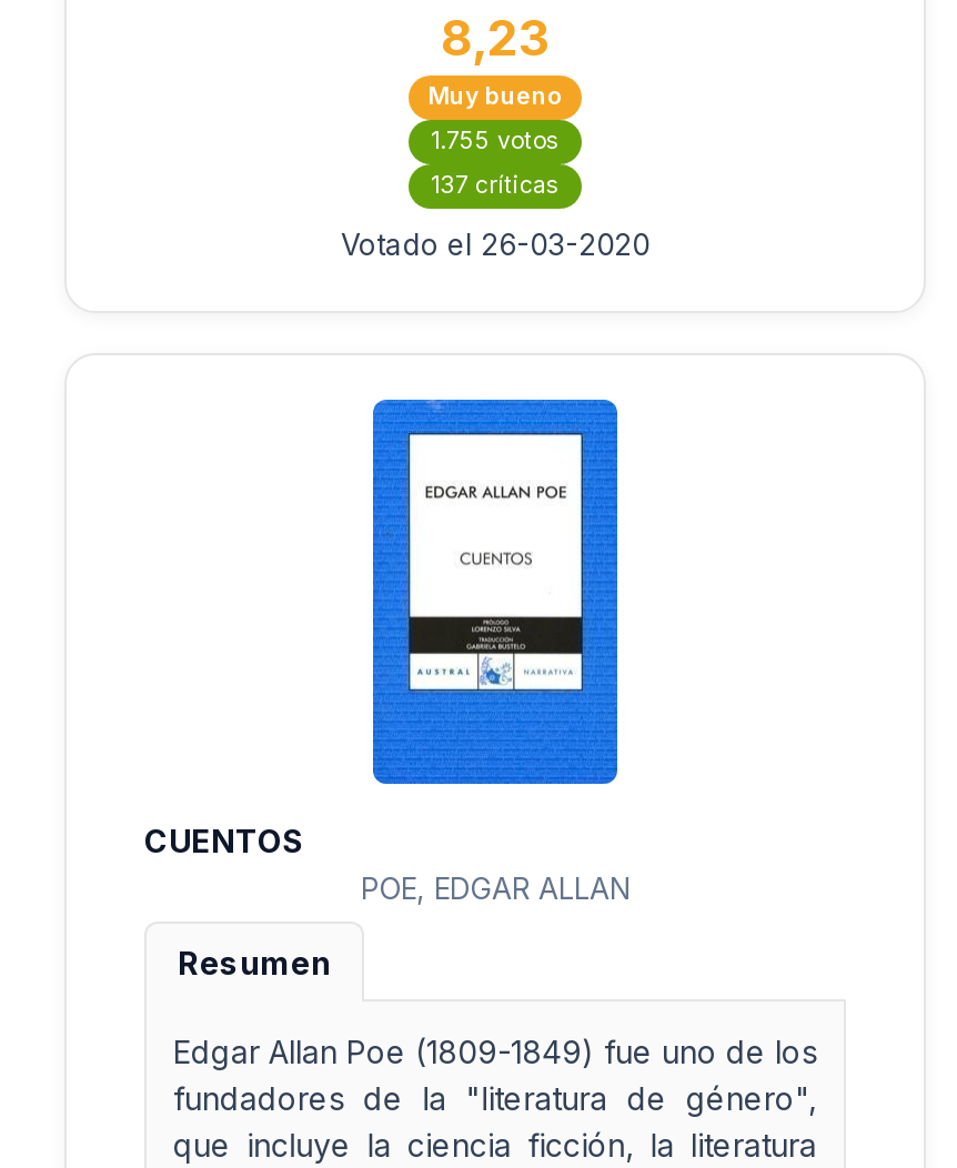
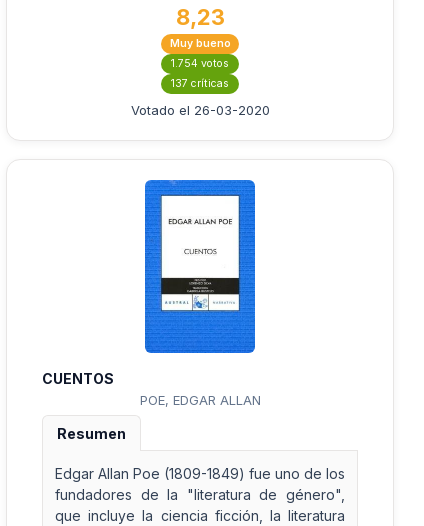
- 1.755 votos
+ 1.754 votos
